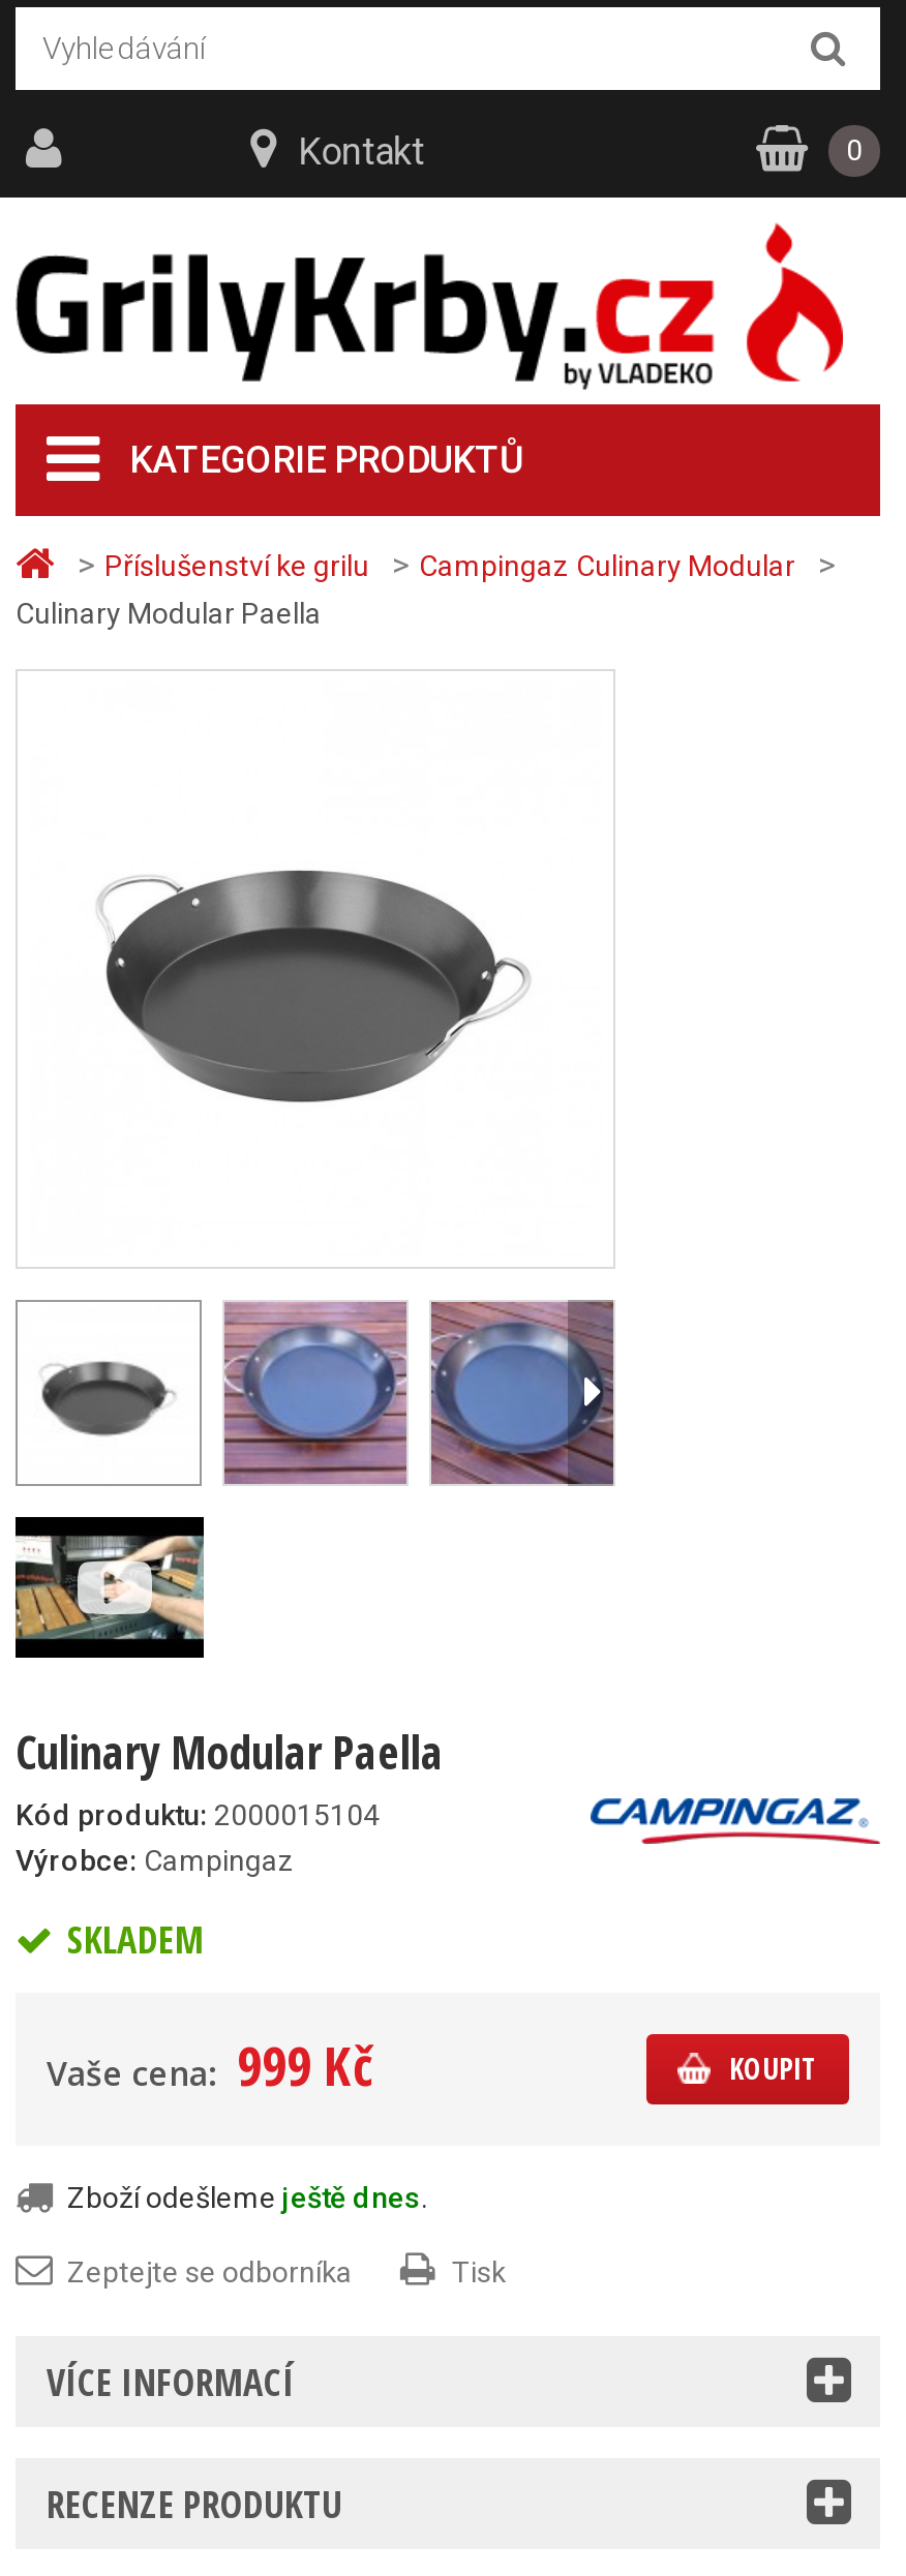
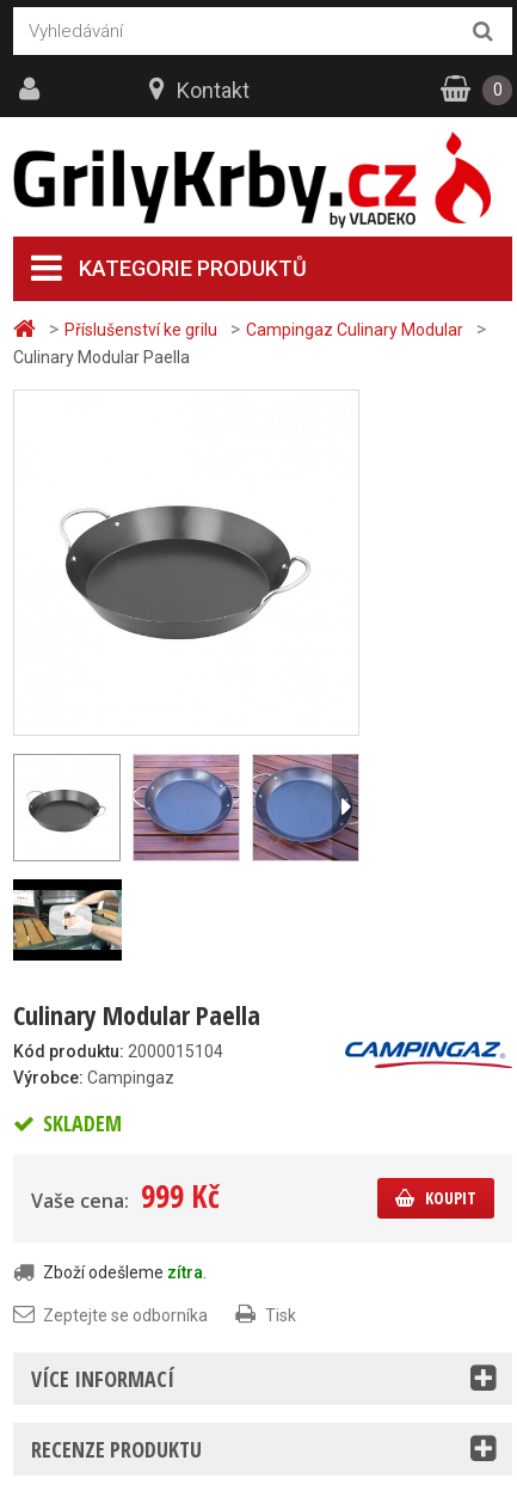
- Zboží odešleme ještě dnes.
+ Zboží odešleme zítra.
